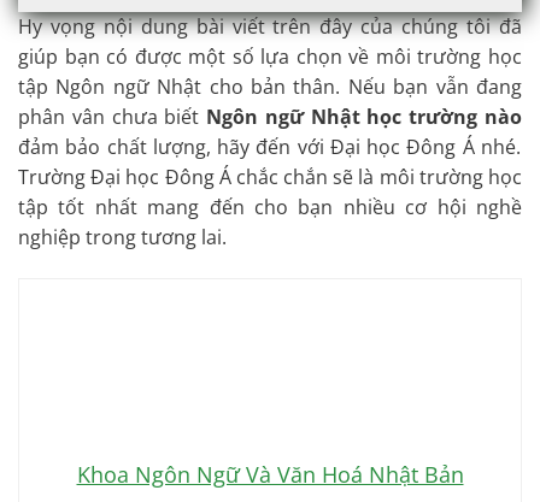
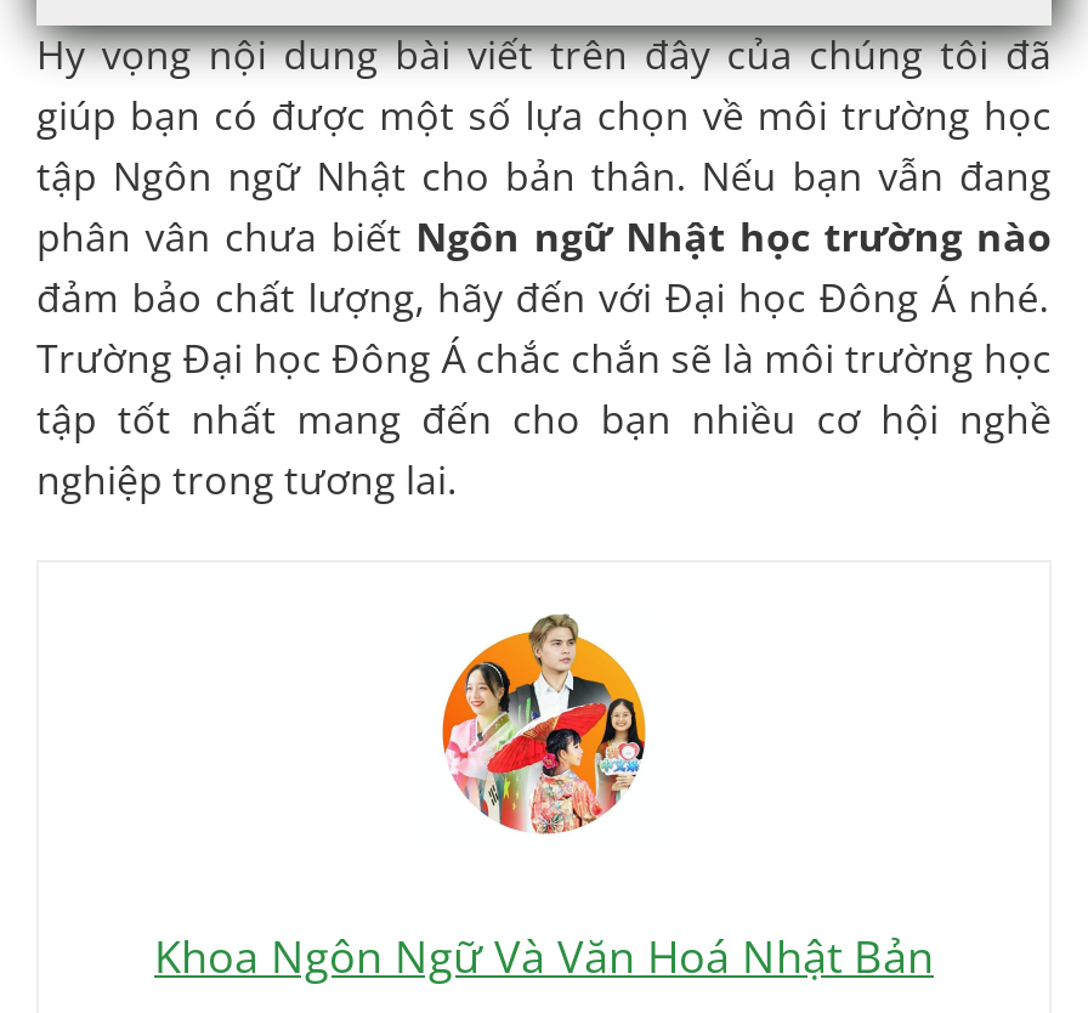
+ [image]
